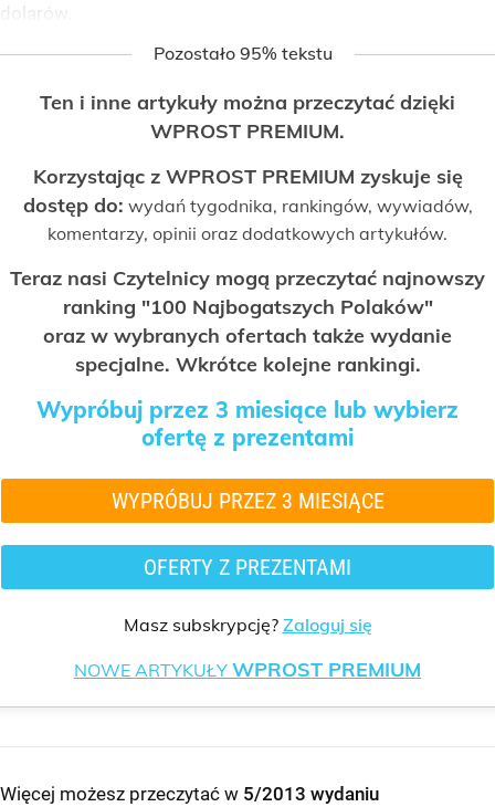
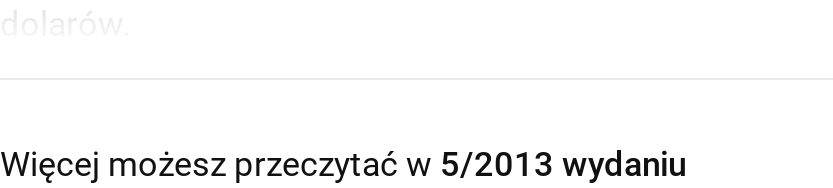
- Pozostało 95% tekstu
- Ten i inne artykuły można przeczytać dzięki
- WPROST PREMIUM.
- Korzystając z WPROST PREMIUM zyskuje się
- dostęp do: wydań tygodnika, rankingów, wywiadów,
- komentarzy, opinii oraz dodatkowych artykułów.
- Teraz nasi Czytelnicy mogą przeczytać najnowszy
- ranking "100 Najbogatszych Polaków"
- oraz w wybranych ofertach także wydanie
- specjalne. Wkrótce kolejne rankingi.
- Wypróbuj przez 3 miesiące lub wybierz
- ofertę z prezentami
- WYPRÓBUJ PRZEZ 3 MIESIĄCE
- OFERTY Z PREZENTAMI
- Masz subskrypcję? Zaloguj się
- NOWE ARTYKUŁY WPROST PREMIUM
